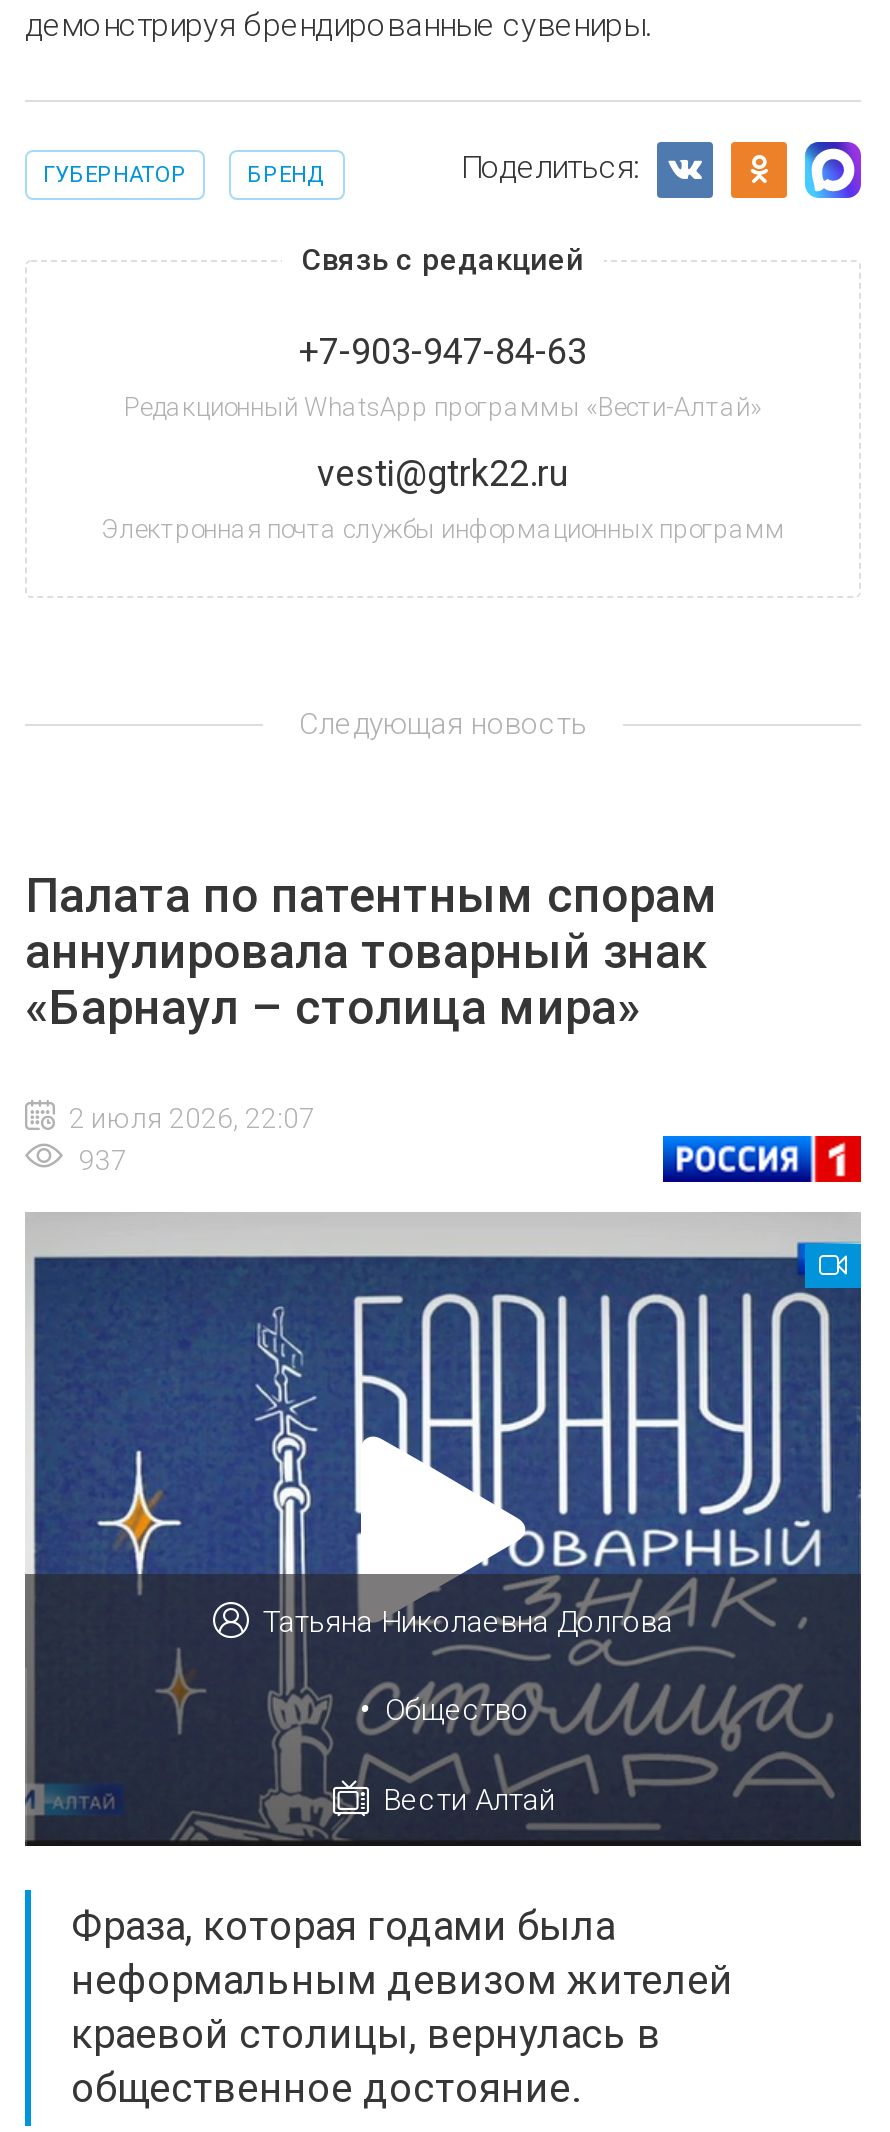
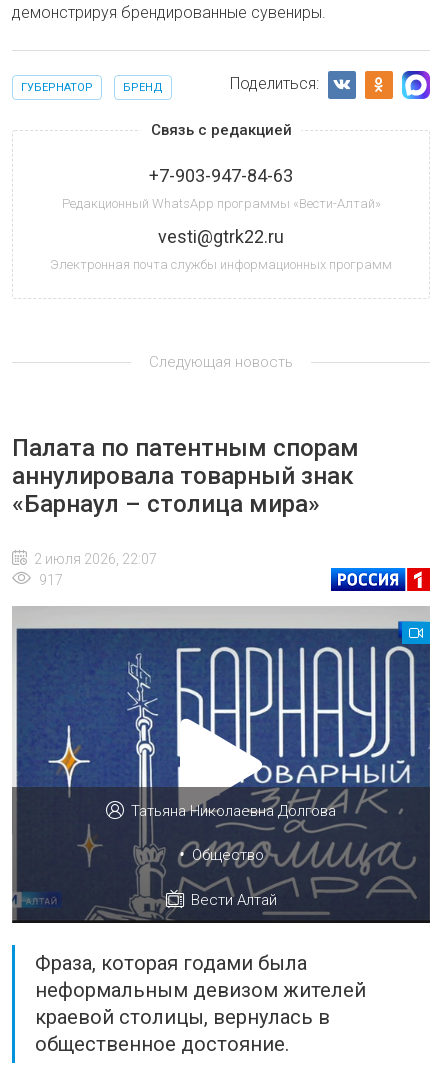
- 937
+ 917
